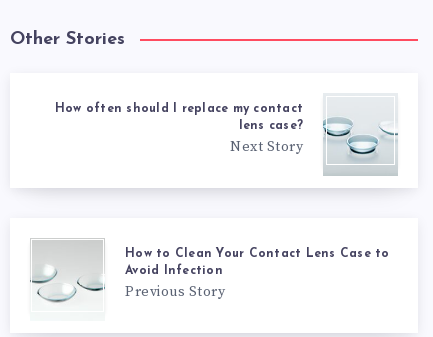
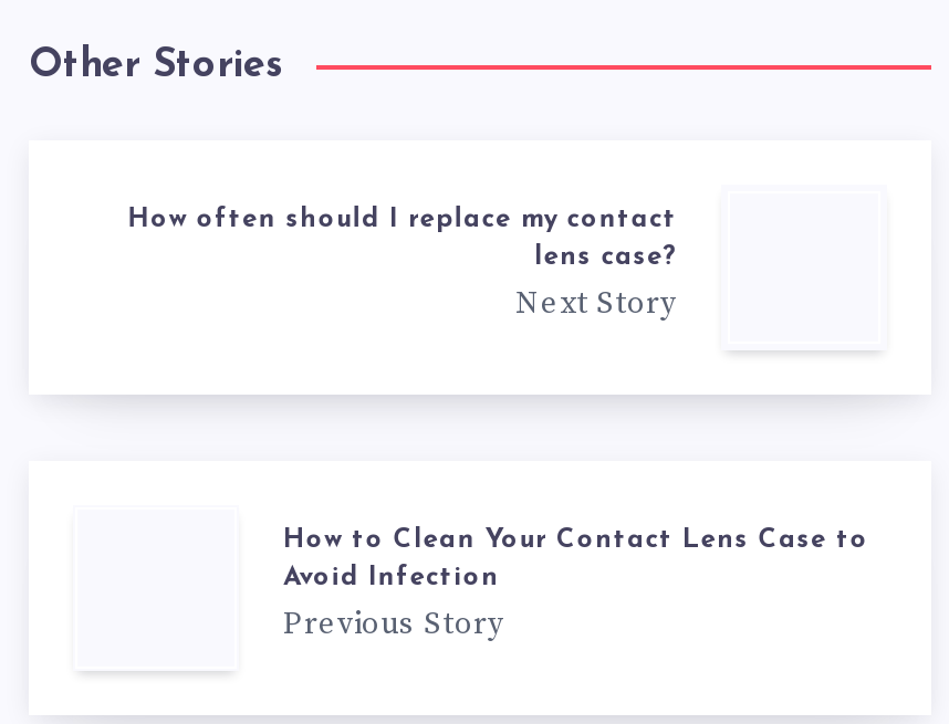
- [image]

- [image]
